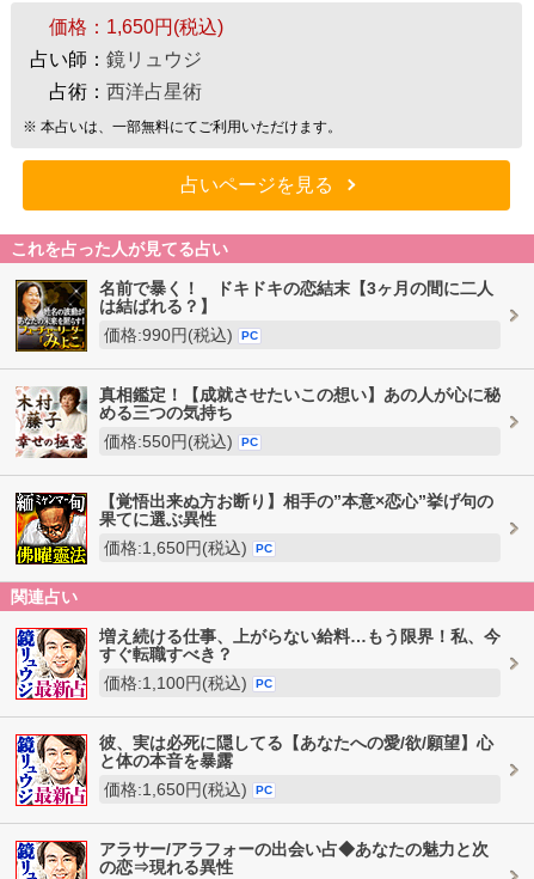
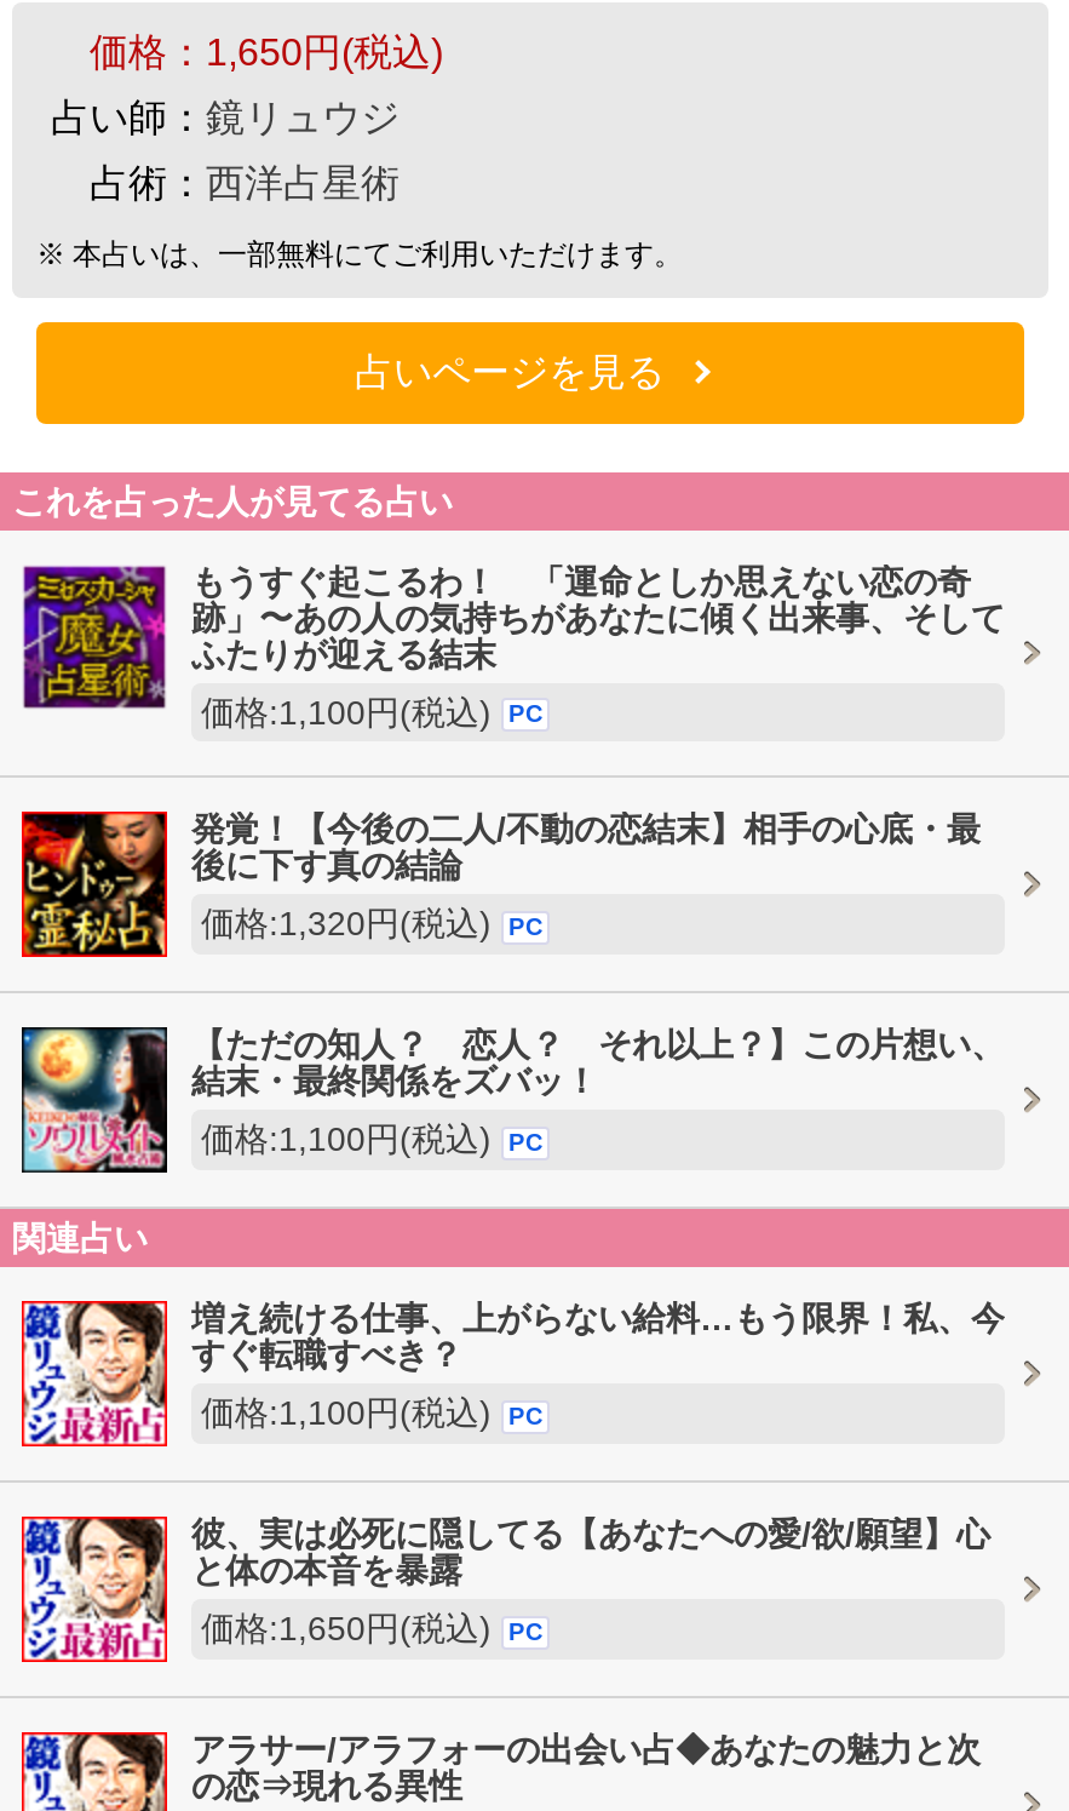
- [image]
- 名前で暴く！ ドキドキの恋結末【3ヶ月の間に二人
- は結ばれる？】
+ [image]
+ もうすぐ起こるわ！ 「運命としか思えない恋の奇
+ 跡」〜あの人の気持ちがあなたに傾く出来事、そして
+ ふたりが迎える結末

- 価格:990円(税込) PC
+ 価格:1,100円(税込) PC

- [image]
- 真相鑑定！【成就させたいこの想い】あの人が心に秘
- める三つの気持ち
+ [image]
+ 発覚！【今後の二人/不動の恋結末】相手の心底・最
+ 後に下す真の結論

- 価格:550円(税込) PC
+ 価格:1,320円(税込) PC

- [image]
- 【覚悟出来ぬ方お断り】相手の”本意×恋心”挙げ句の
- 果てに選ぶ異性
+ [image]
+ 【ただの知人？ 恋人？ それ以上？】この片想い、
+ 結末・最終関係をズバッ！

- 価格:1,650円(税込) PC
+ 価格:1,100円(税込) PC
